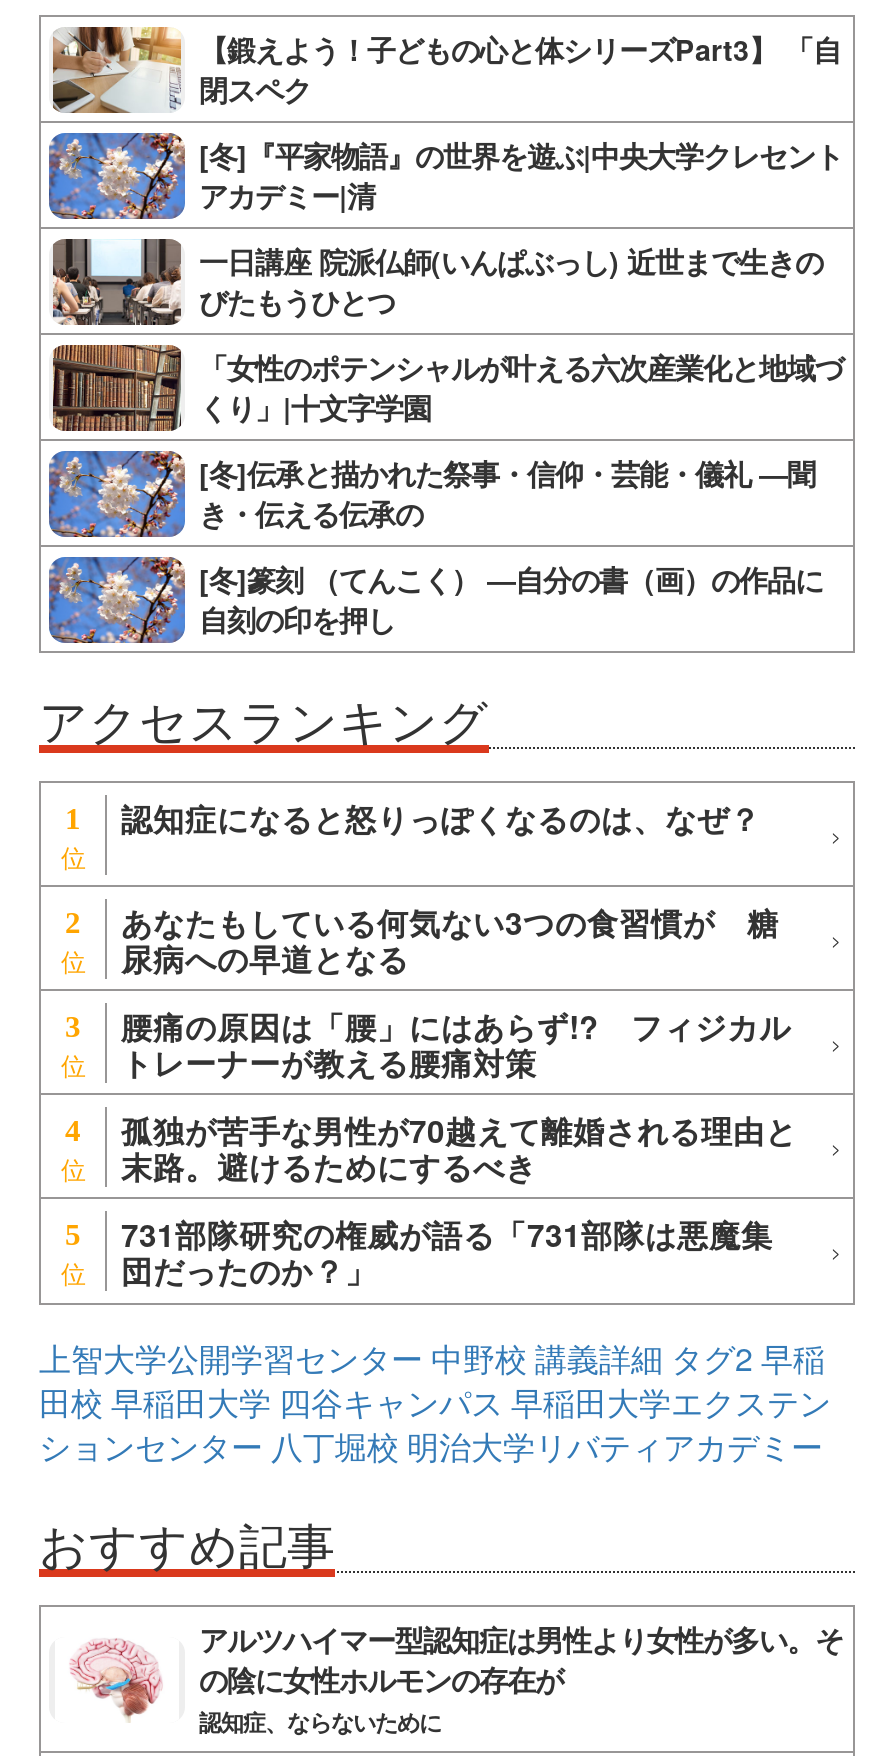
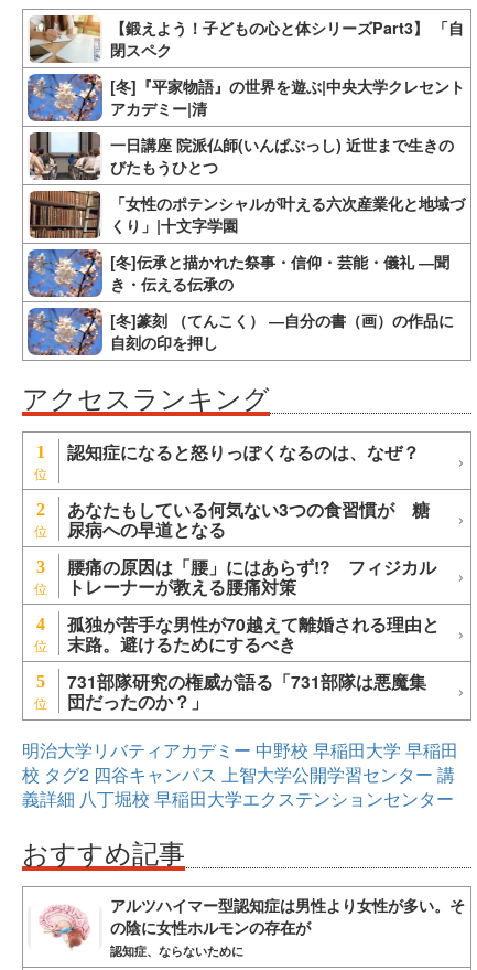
- 上智大学公開学習センター 中野校 講義詳細 タグ2 早稲
- 田校 早稲田大学 四谷キャンパス 早稲田大学エクステン
- ションセンター 八丁堀校 明治大学リバティアカデミー
+ 明治大学リバティアカデミー 中野校 早稲田大学 早稲田
+ 校 タグ2 四谷キャンパス 上智大学公開学習センター 講
+ 義詳細 八丁堀校 早稲田大学エクステンションセンター
